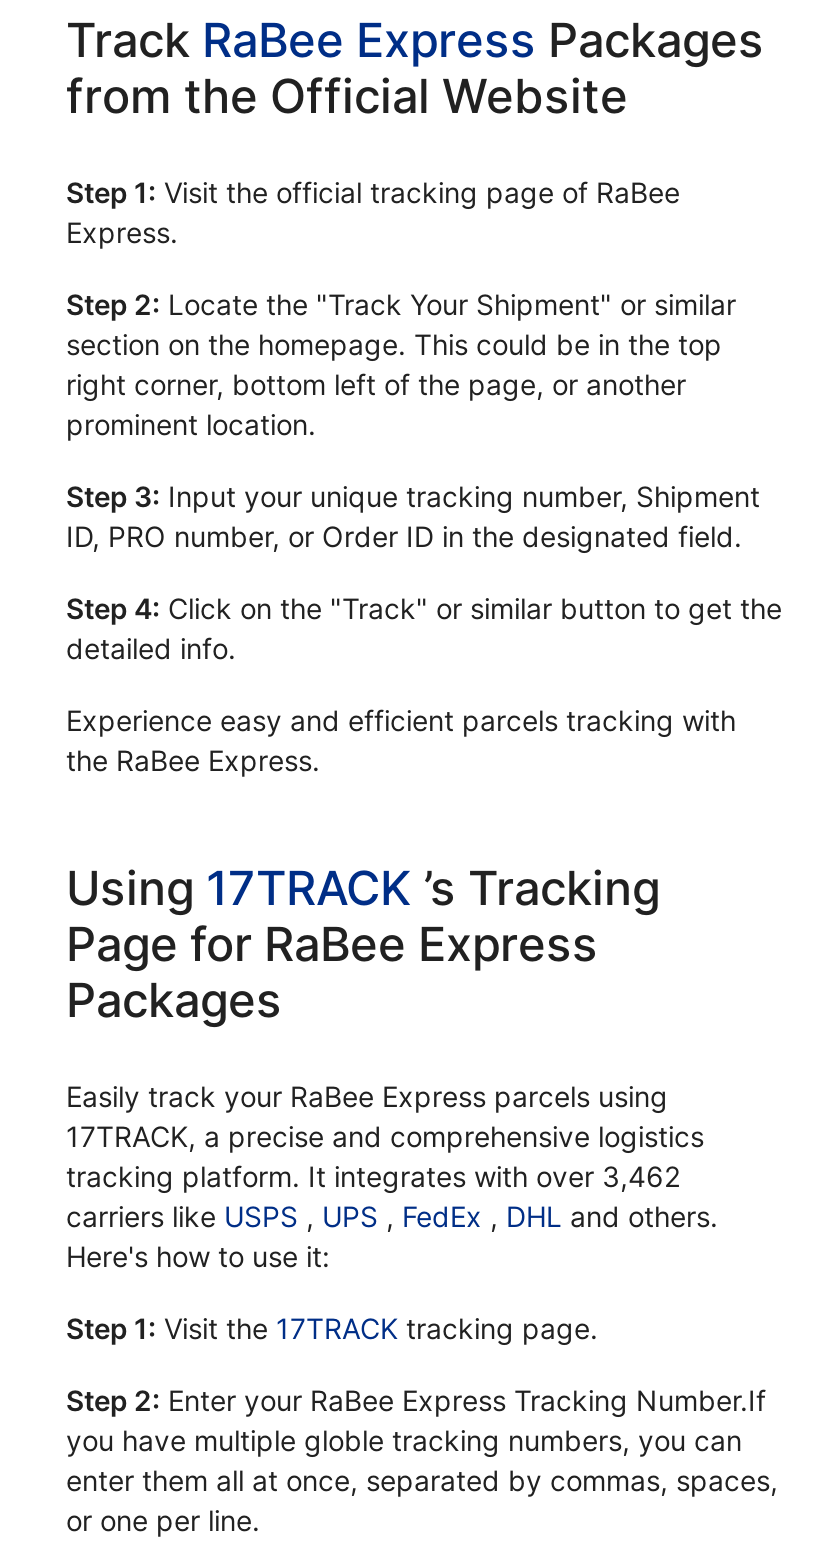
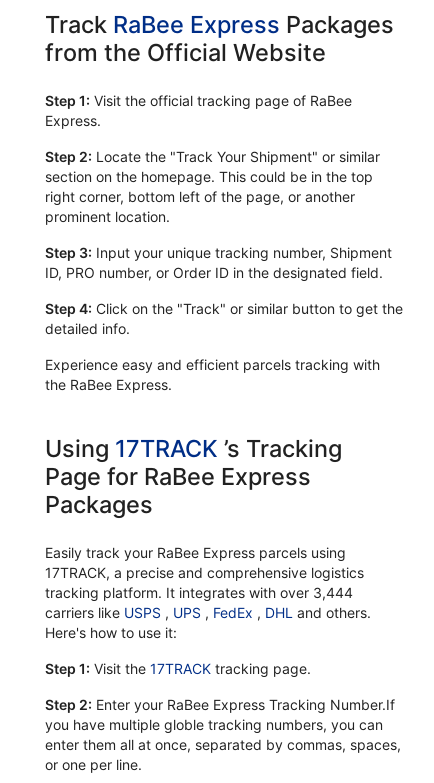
- tracking platform. It integrates with over 3,462
+ tracking platform. It integrates with over 3,444
